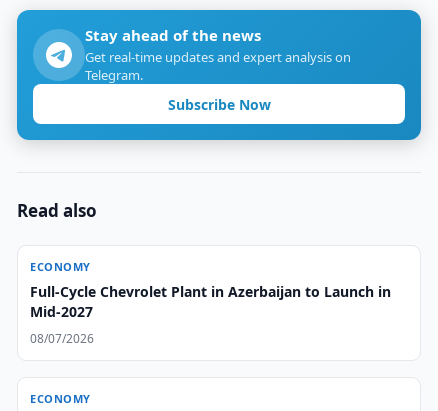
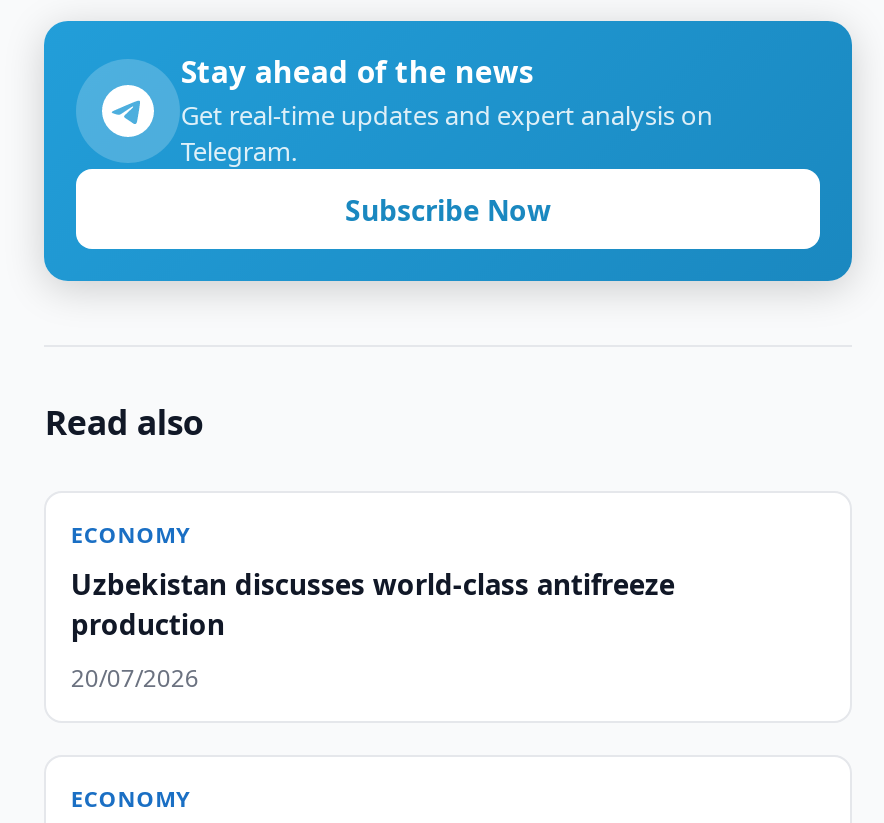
- Full-Cycle Chevrolet Plant in Azerbaijan to Launch in
- Mid-2027
+ Uzbekistan discusses world-class antifreeze
+ production

- 08/07/2026
+ 20/07/2026
